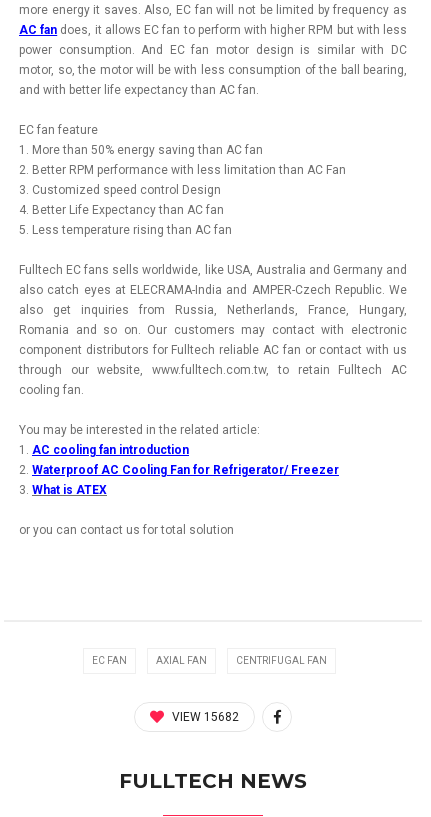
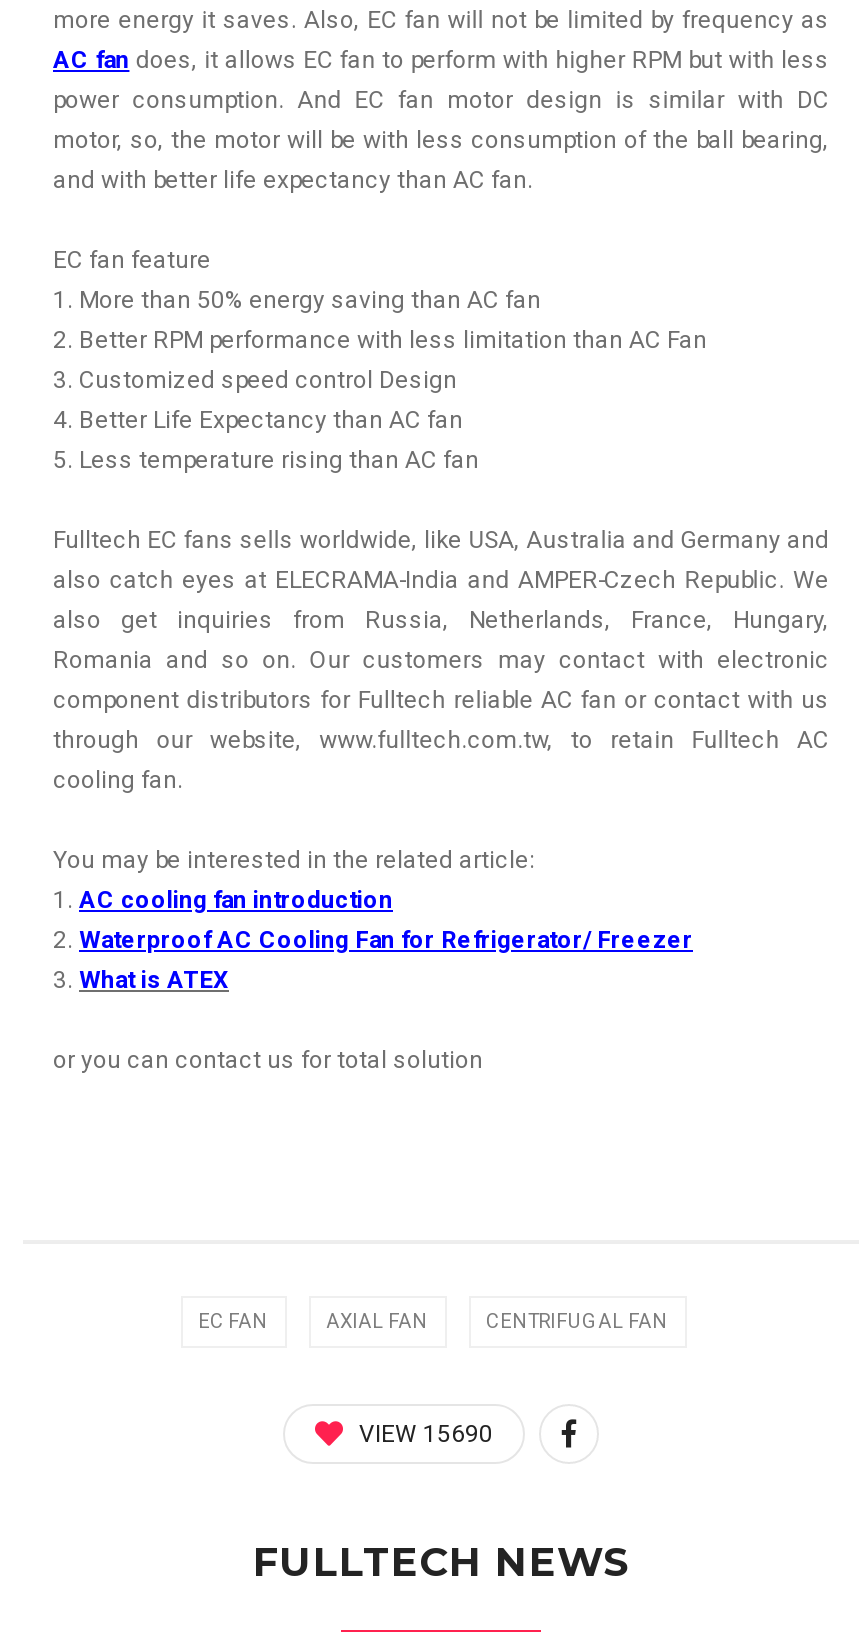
- VIEW 15682
+ VIEW 15690
